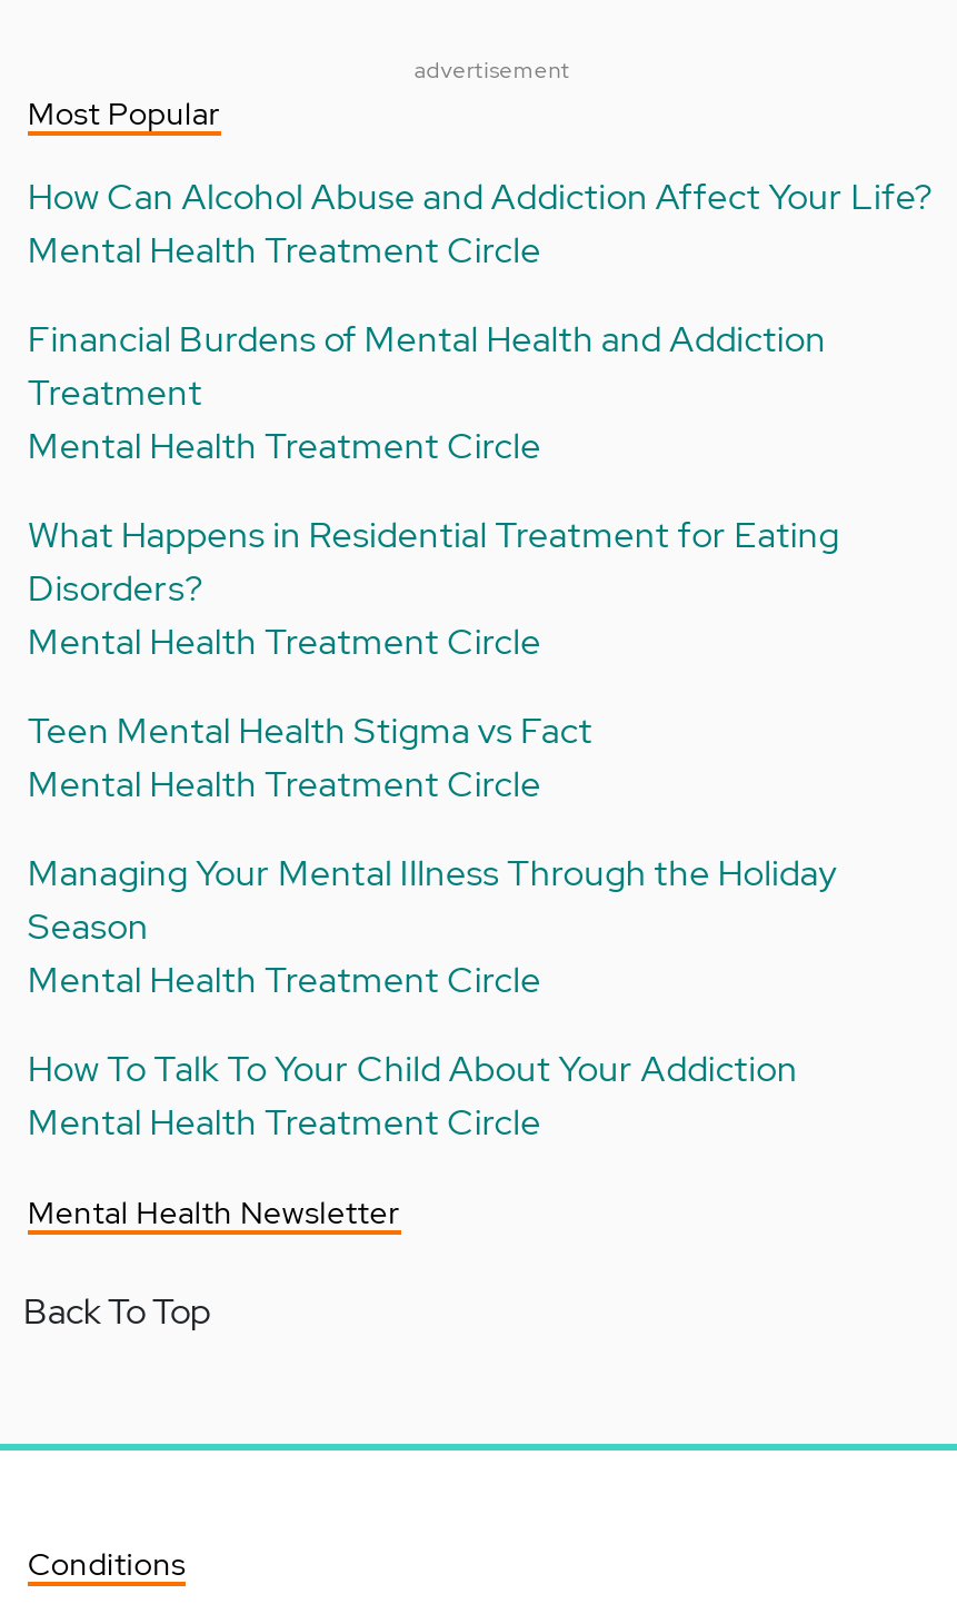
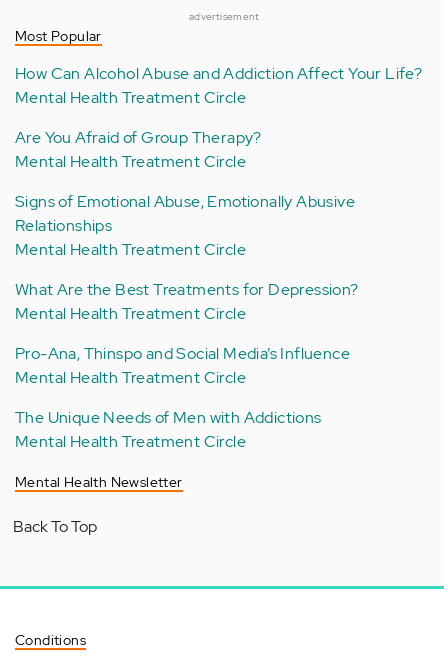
- Financial Burdens of Mental Health and Addiction
- Treatment
+ Are You Afraid of Group Therapy?

- What Happens in Residential Treatment for Eating
- Disorders?
+ Signs of Emotional Abuse, Emotionally Abusive
+ Relationships

- Teen Mental Health Stigma vs Fact
+ What Are the Best Treatments for Depression?

- Managing Your Mental Illness Through the Holiday
- Season
+ Pro-Ana, Thinspo and Social Media’s Influence

- How To Talk To Your Child About Your Addiction
+ The Unique Needs of Men with Addictions
